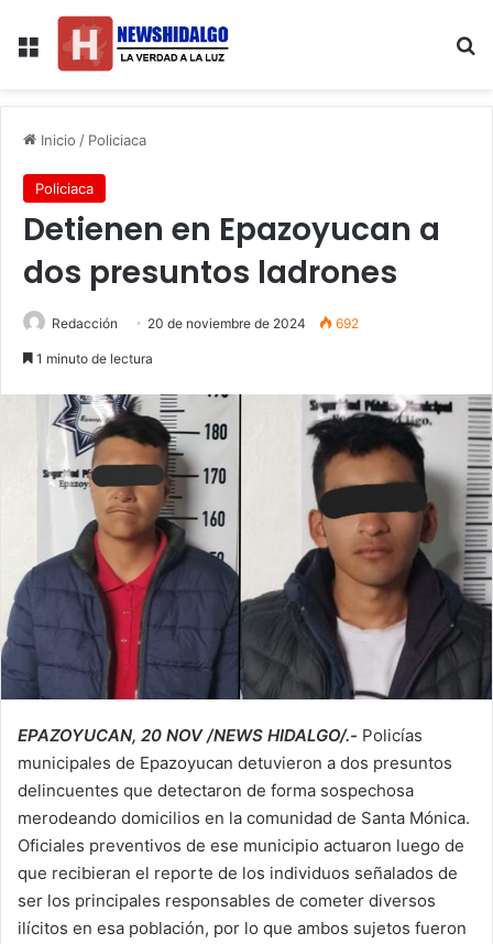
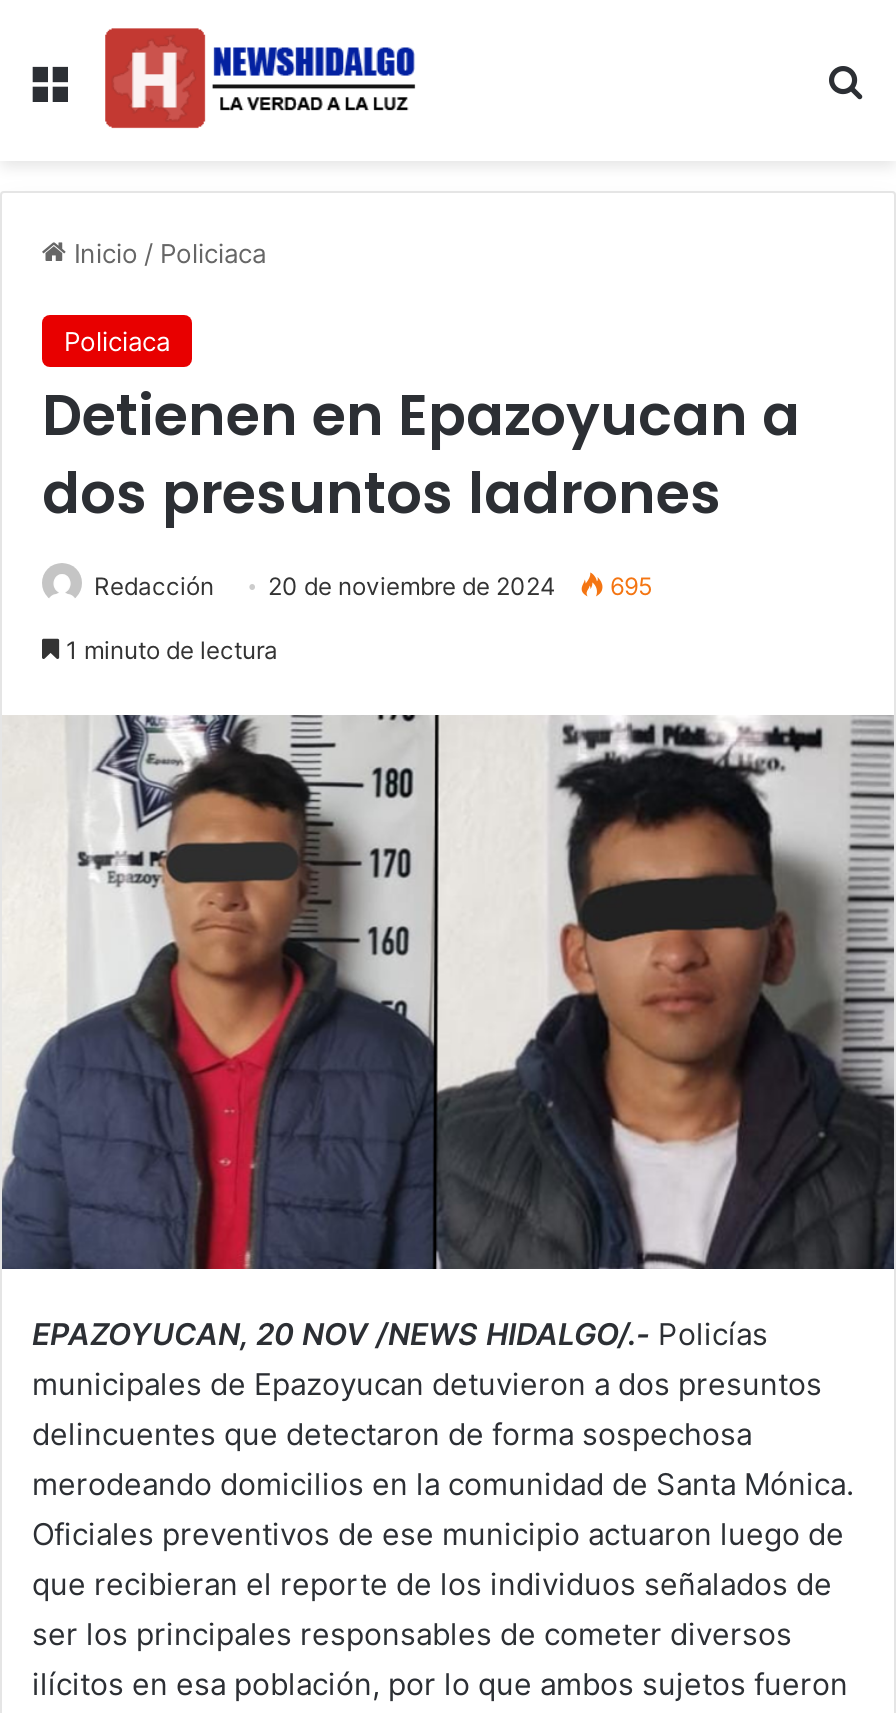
- Redacción 20 de noviembre de 2024 692
+ Redacción 20 de noviembre de 2024 695
